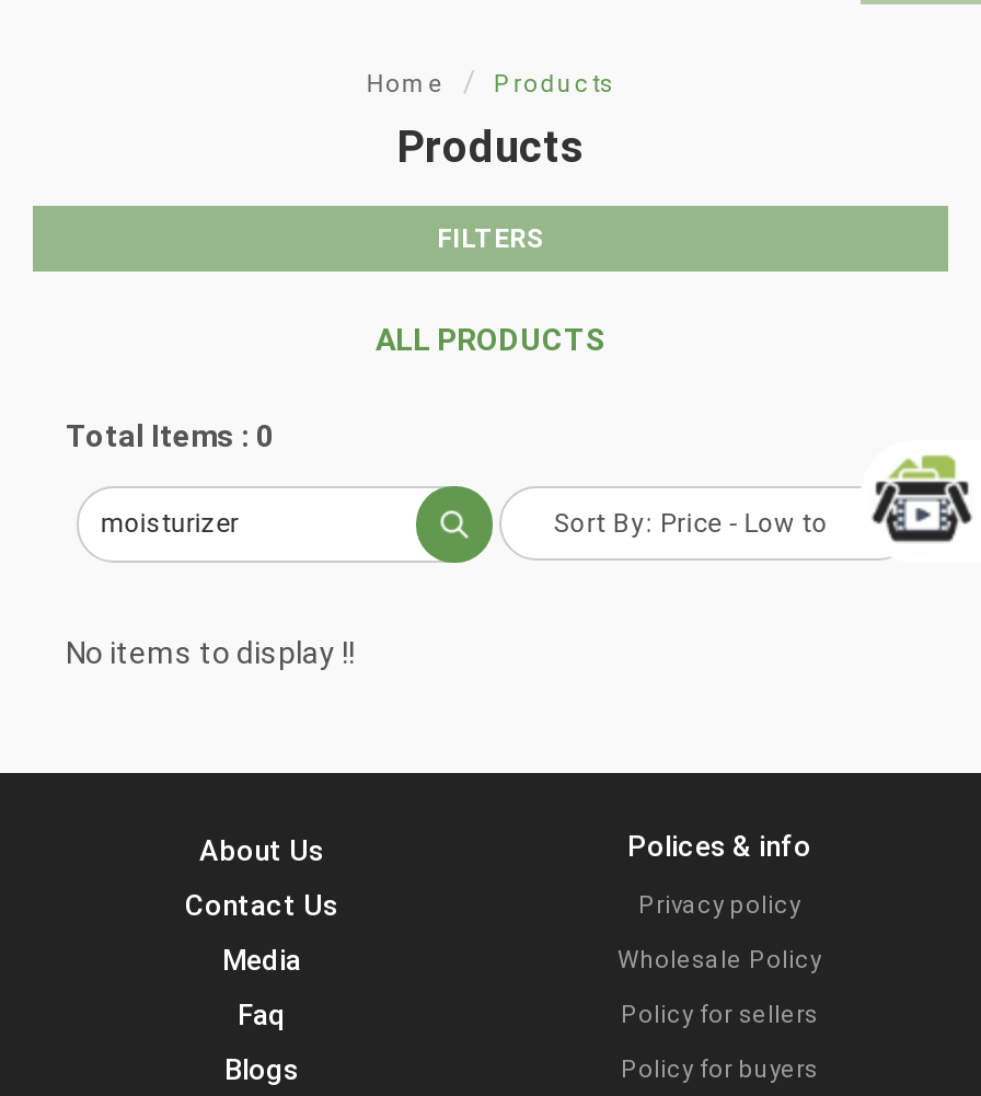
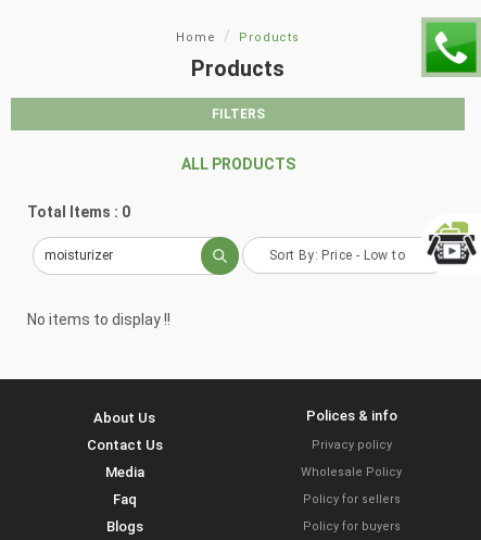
+ [image]
